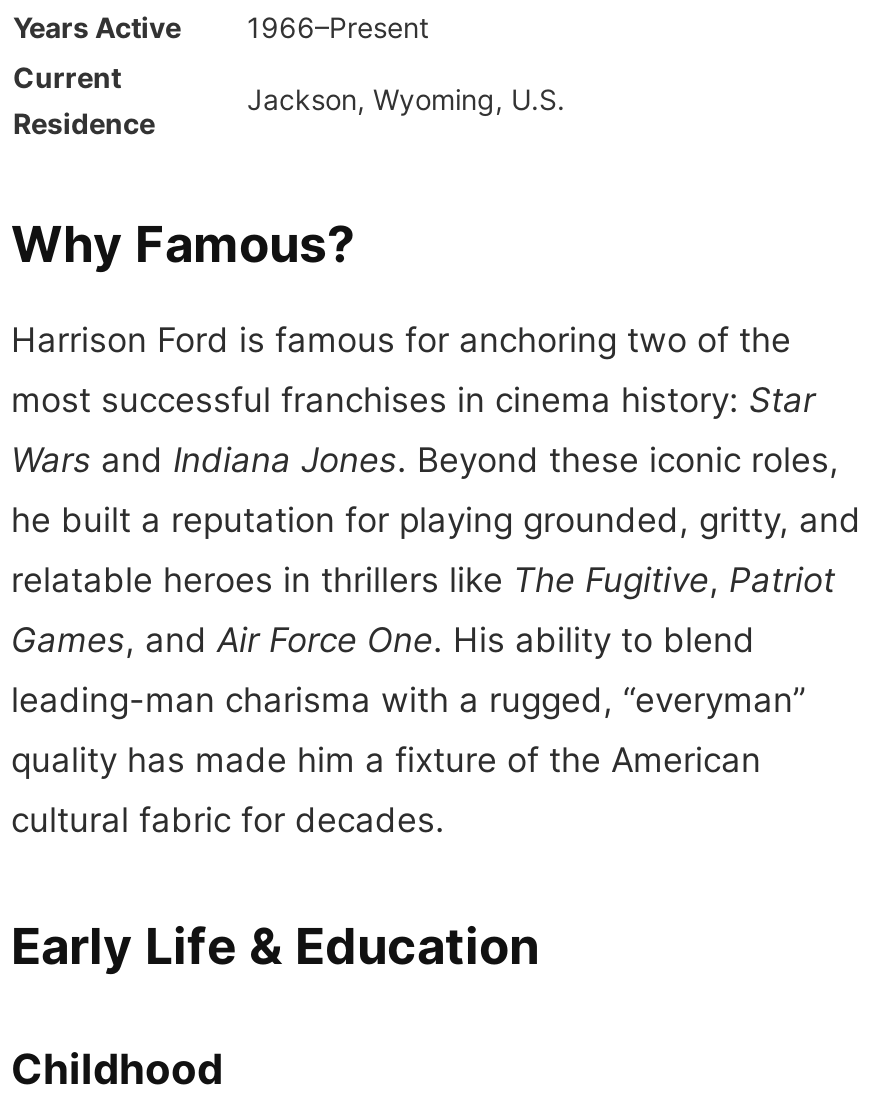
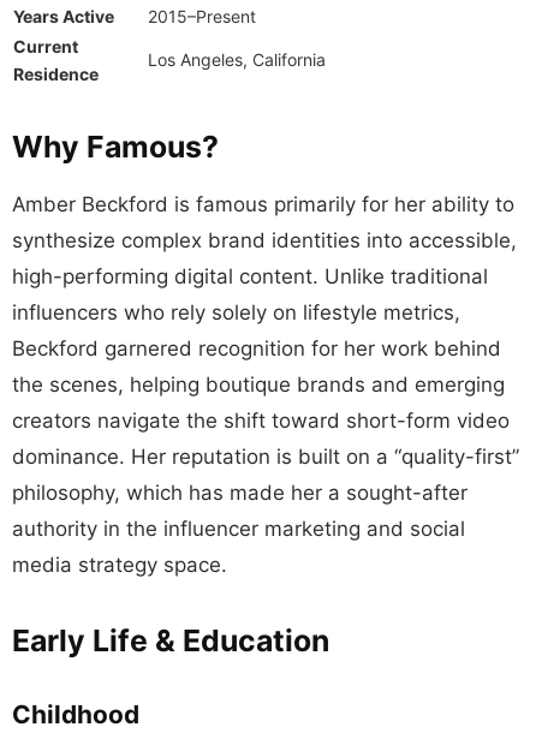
- Years Active 1966–Present
+ Years Active 2015–Present

- Jackson, Wyoming, U.S.
+ Los Angeles, California

- Harrison Ford is famous for anchoring two of the
- most successful franchises in cinema history: Star
- Wars and Indiana Jones. Beyond these iconic roles,
- he built a reputation for playing grounded, gritty, and
- relatable heroes in thrillers like The Fugitive, Patriot
- Games, and Air Force One. His ability to blend
- leading-man charisma with a rugged, “everyman”
- quality has made him a fixture of the American
- cultural fabric for decades.
+ Amber Beckford is famous primarily for her ability to
+ synthesize complex brand identities into accessible,
+ high-performing digital content. Unlike traditional
+ influencers who rely solely on lifestyle metrics,
+ Beckford garnered recognition for her work behind
+ the scenes, helping boutique brands and emerging
+ creators navigate the shift toward short-form video
+ dominance. Her reputation is built on a “quality-first”
+ philosophy, which has made her a sought-after
+ authority in the influencer marketing and social
+ media strategy space.
